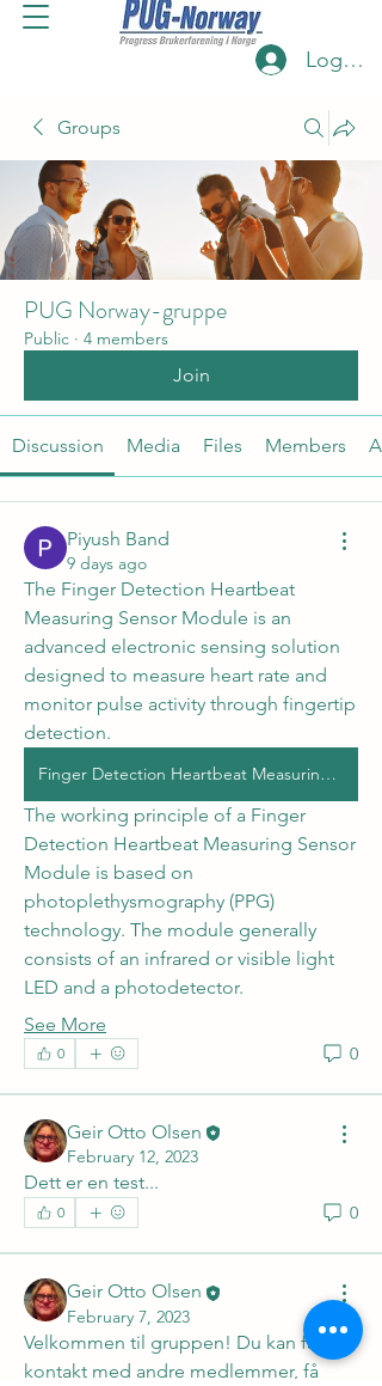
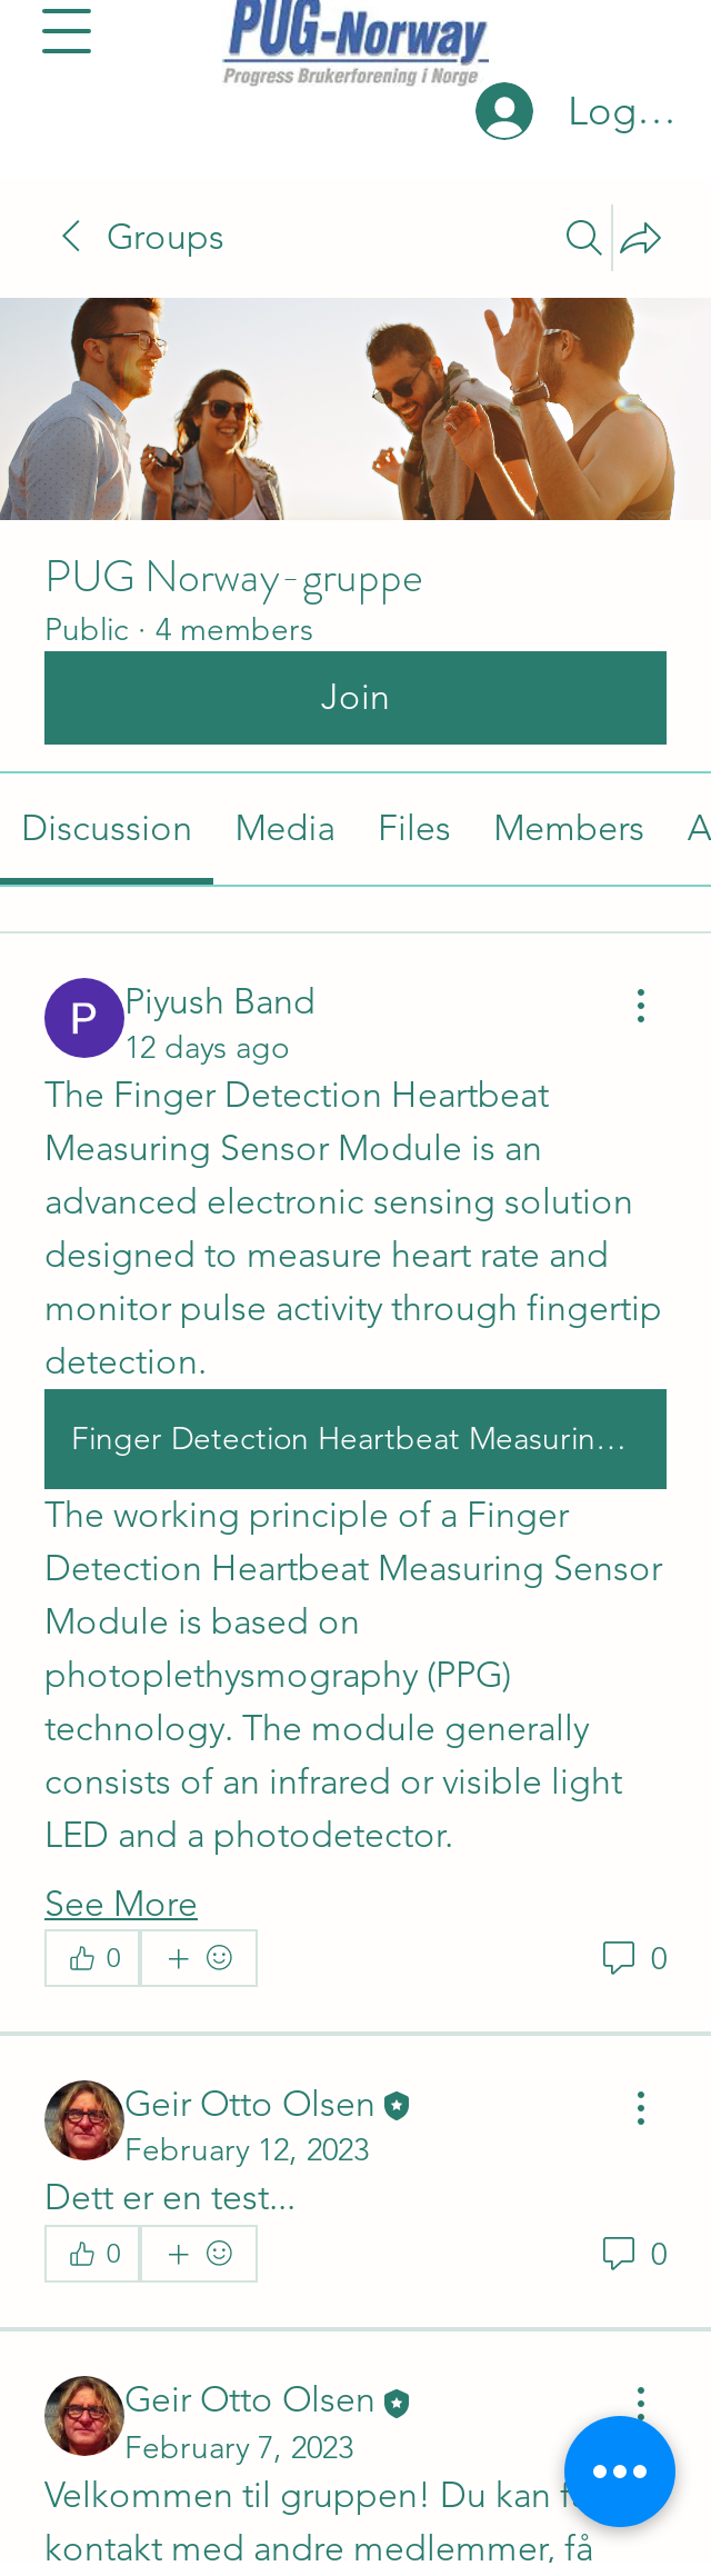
- 9 days ago
+ 12 days ago
